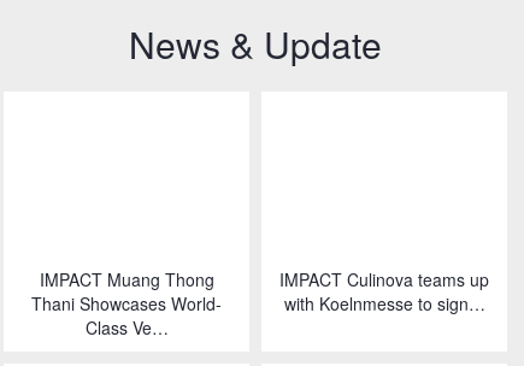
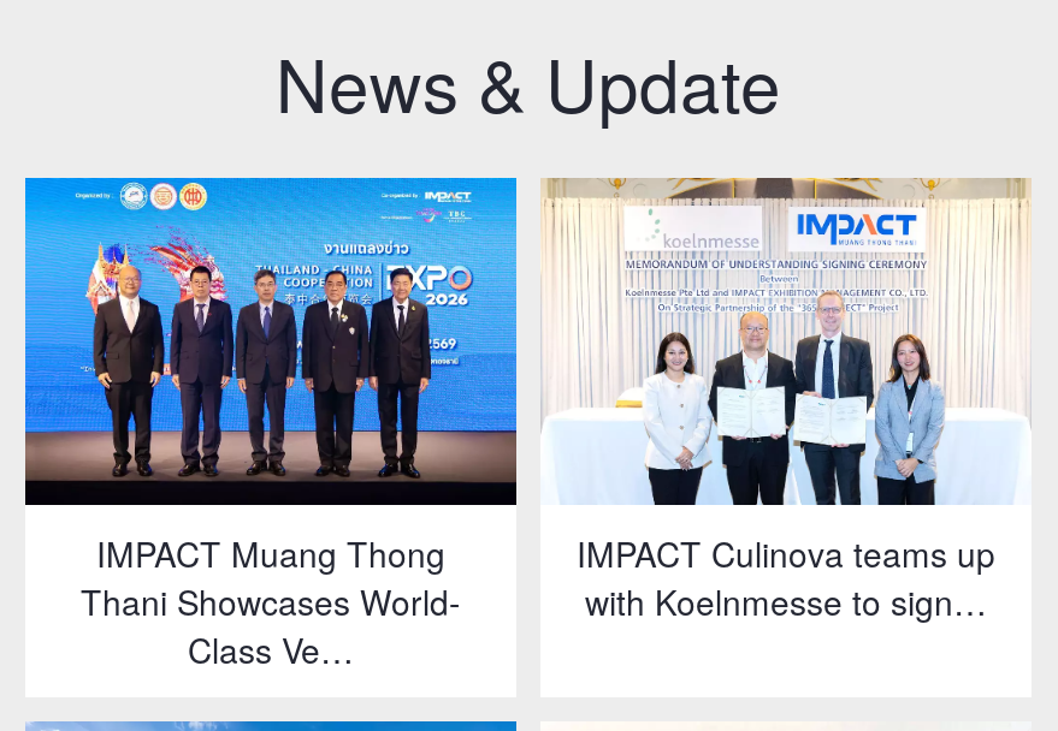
+ [image]

+ [image]
